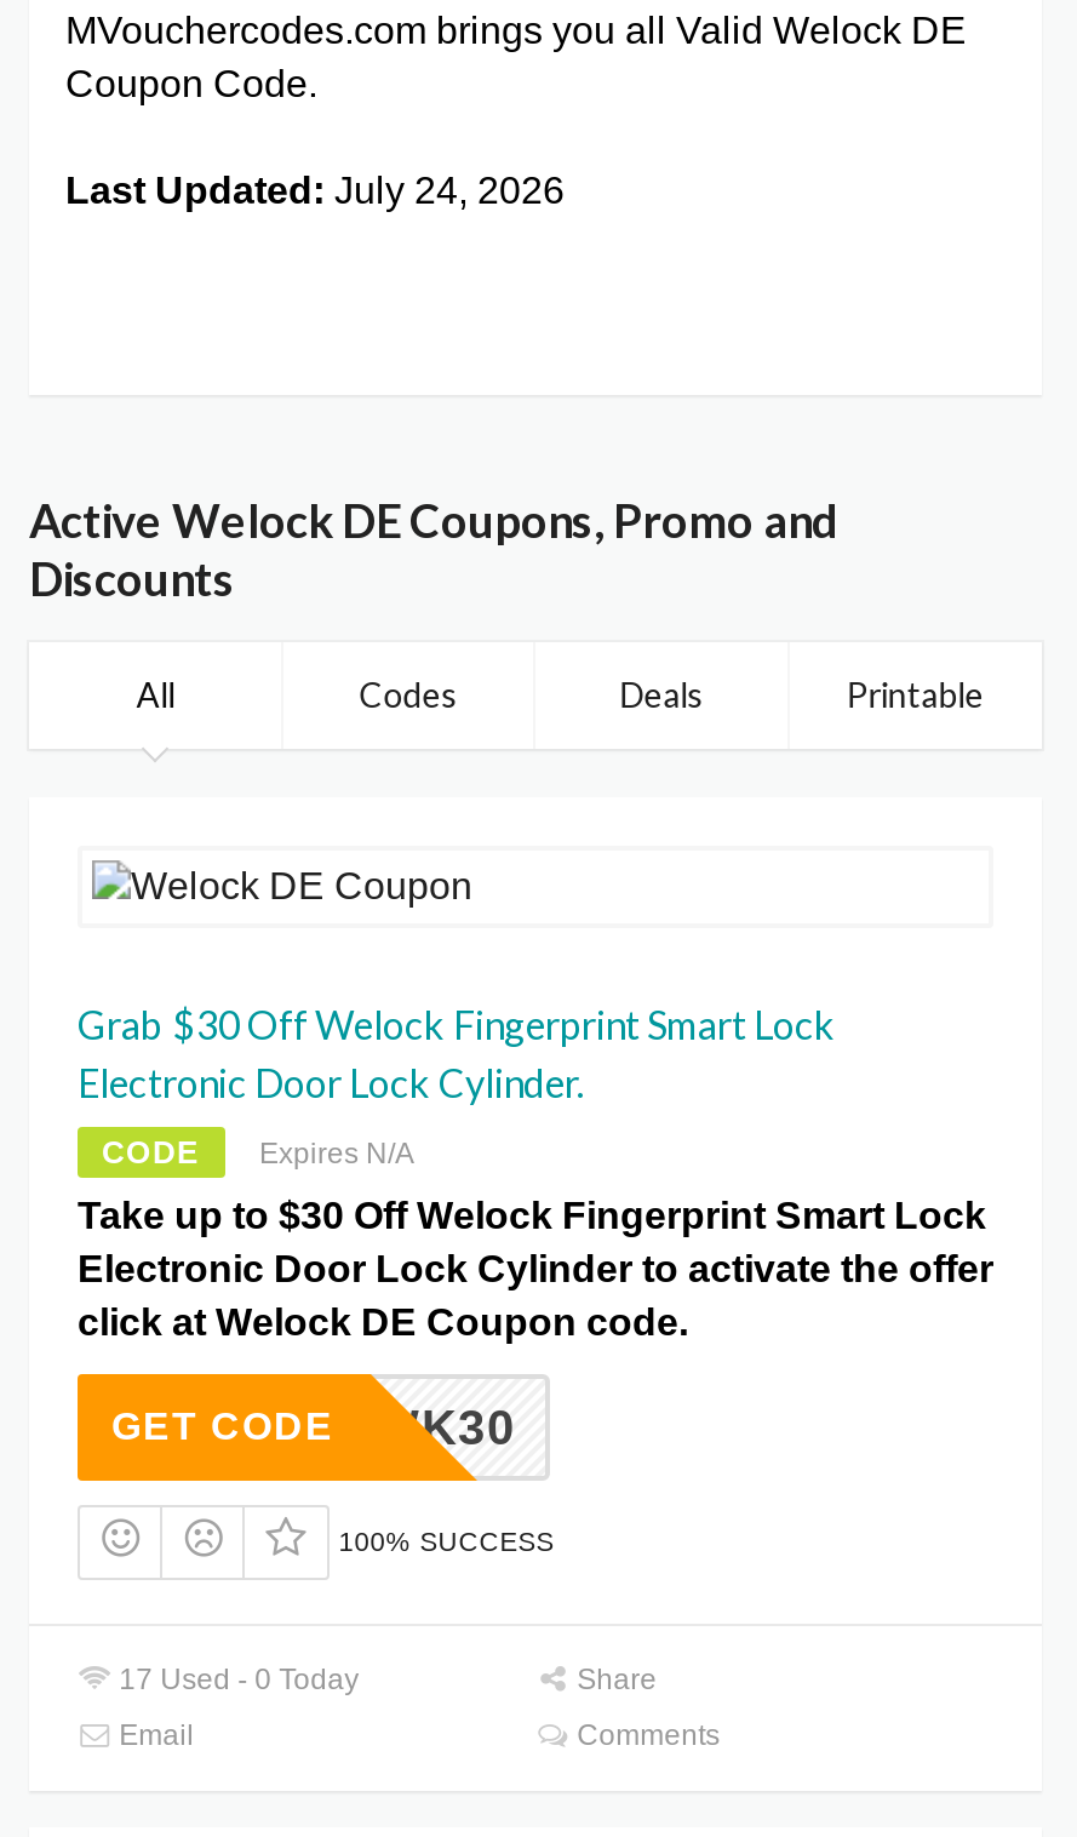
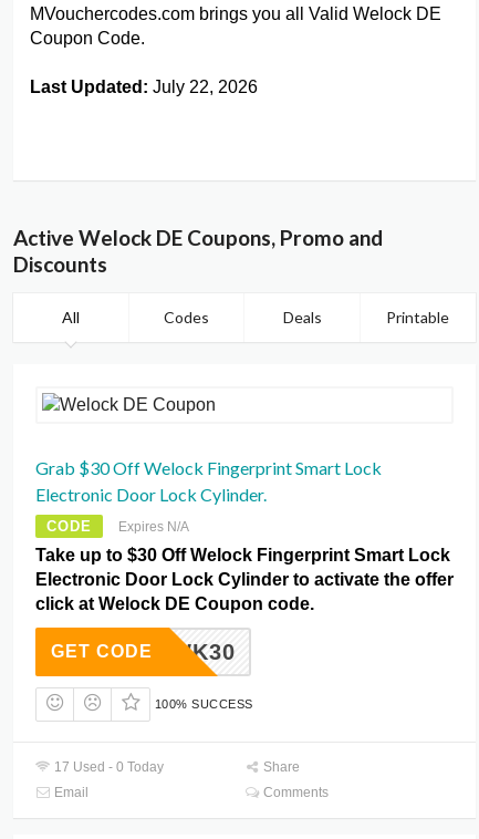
- Last Updated: July 24, 2026
+ Last Updated: July 22, 2026
